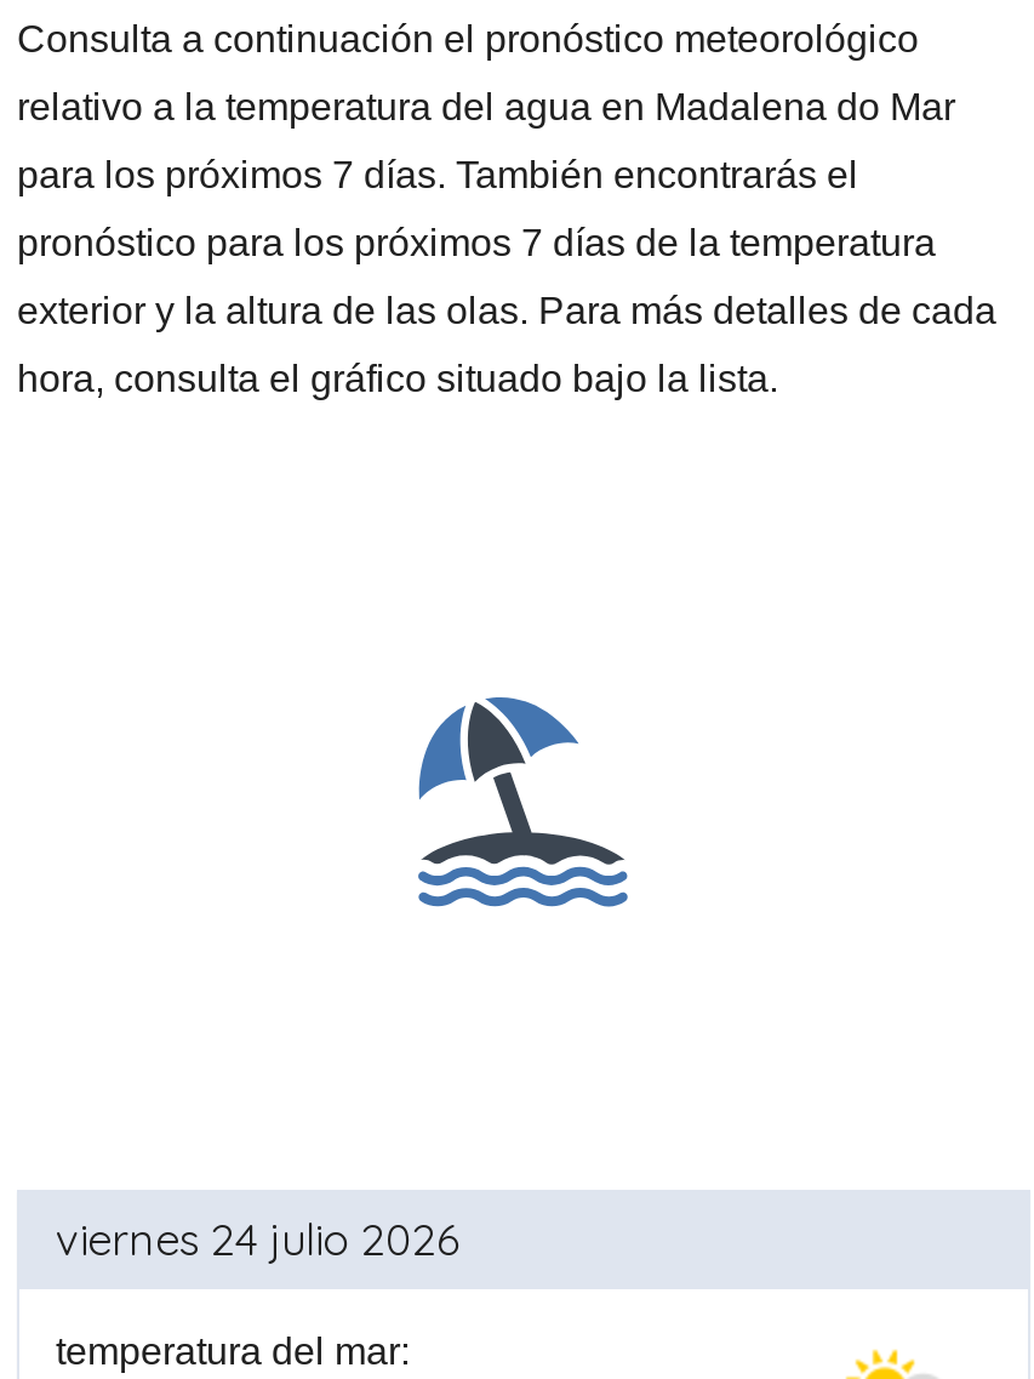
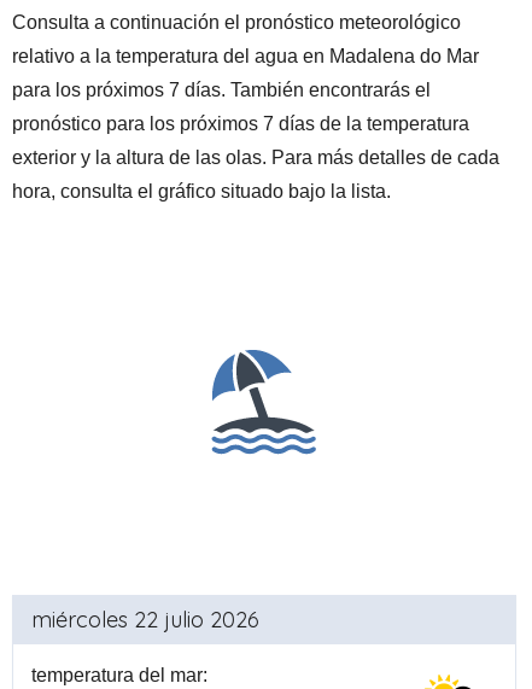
- viernes 24 julio 2026
+ miércoles 22 julio 2026
